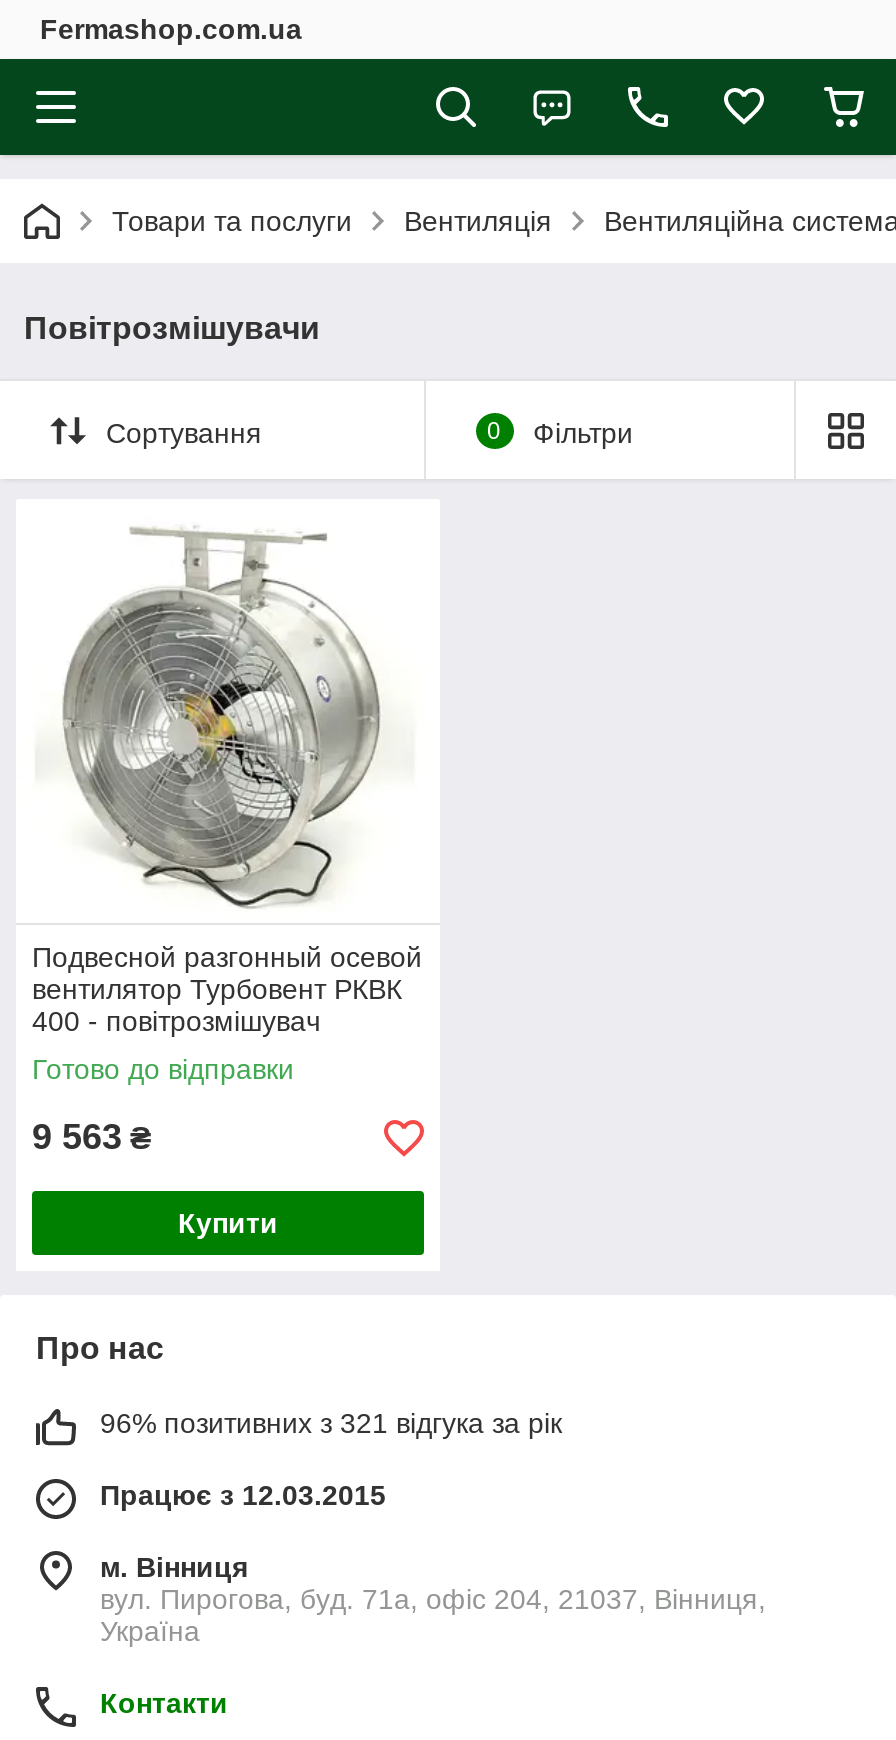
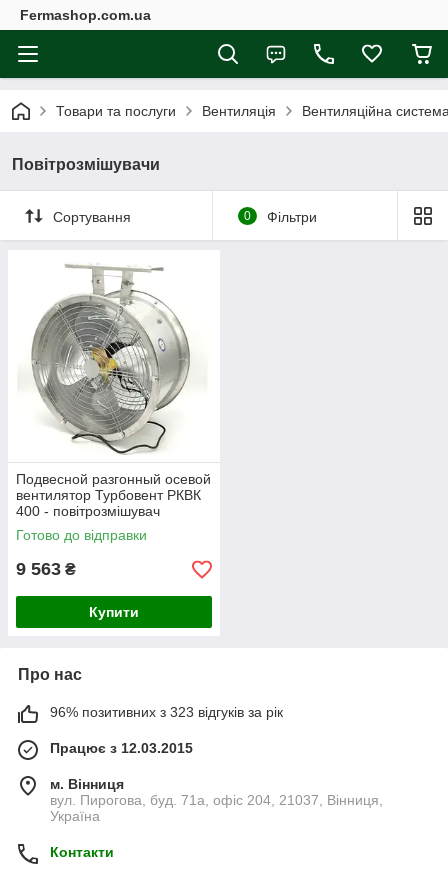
- 96% позитивних з 321 відгука за рік
+ 96% позитивних з 323 відгуків за рік
